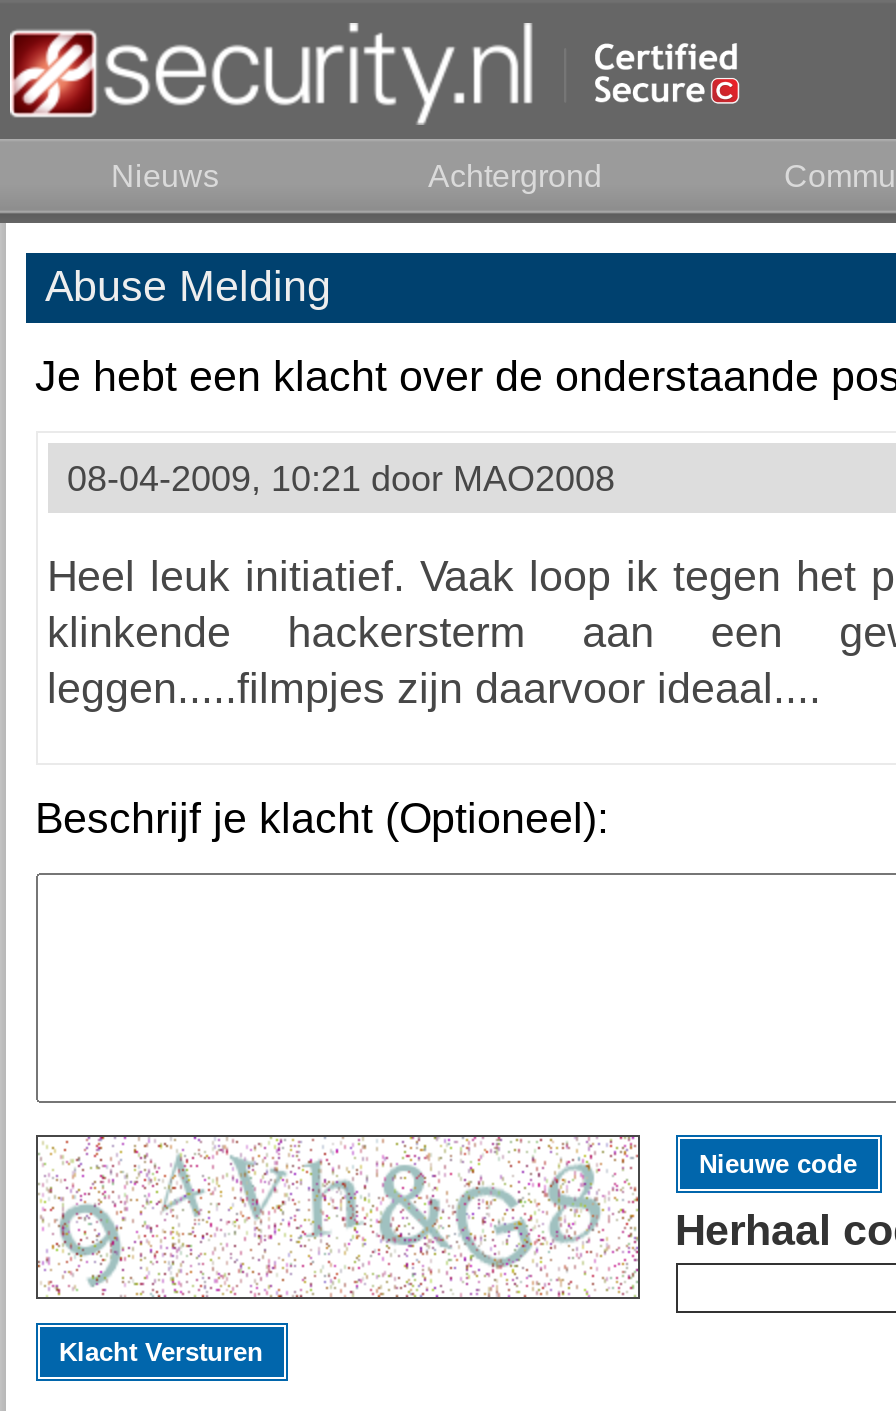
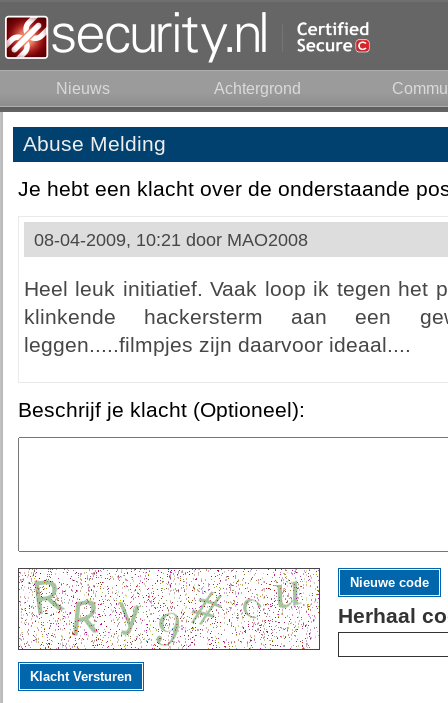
- [image]
+ [image]
